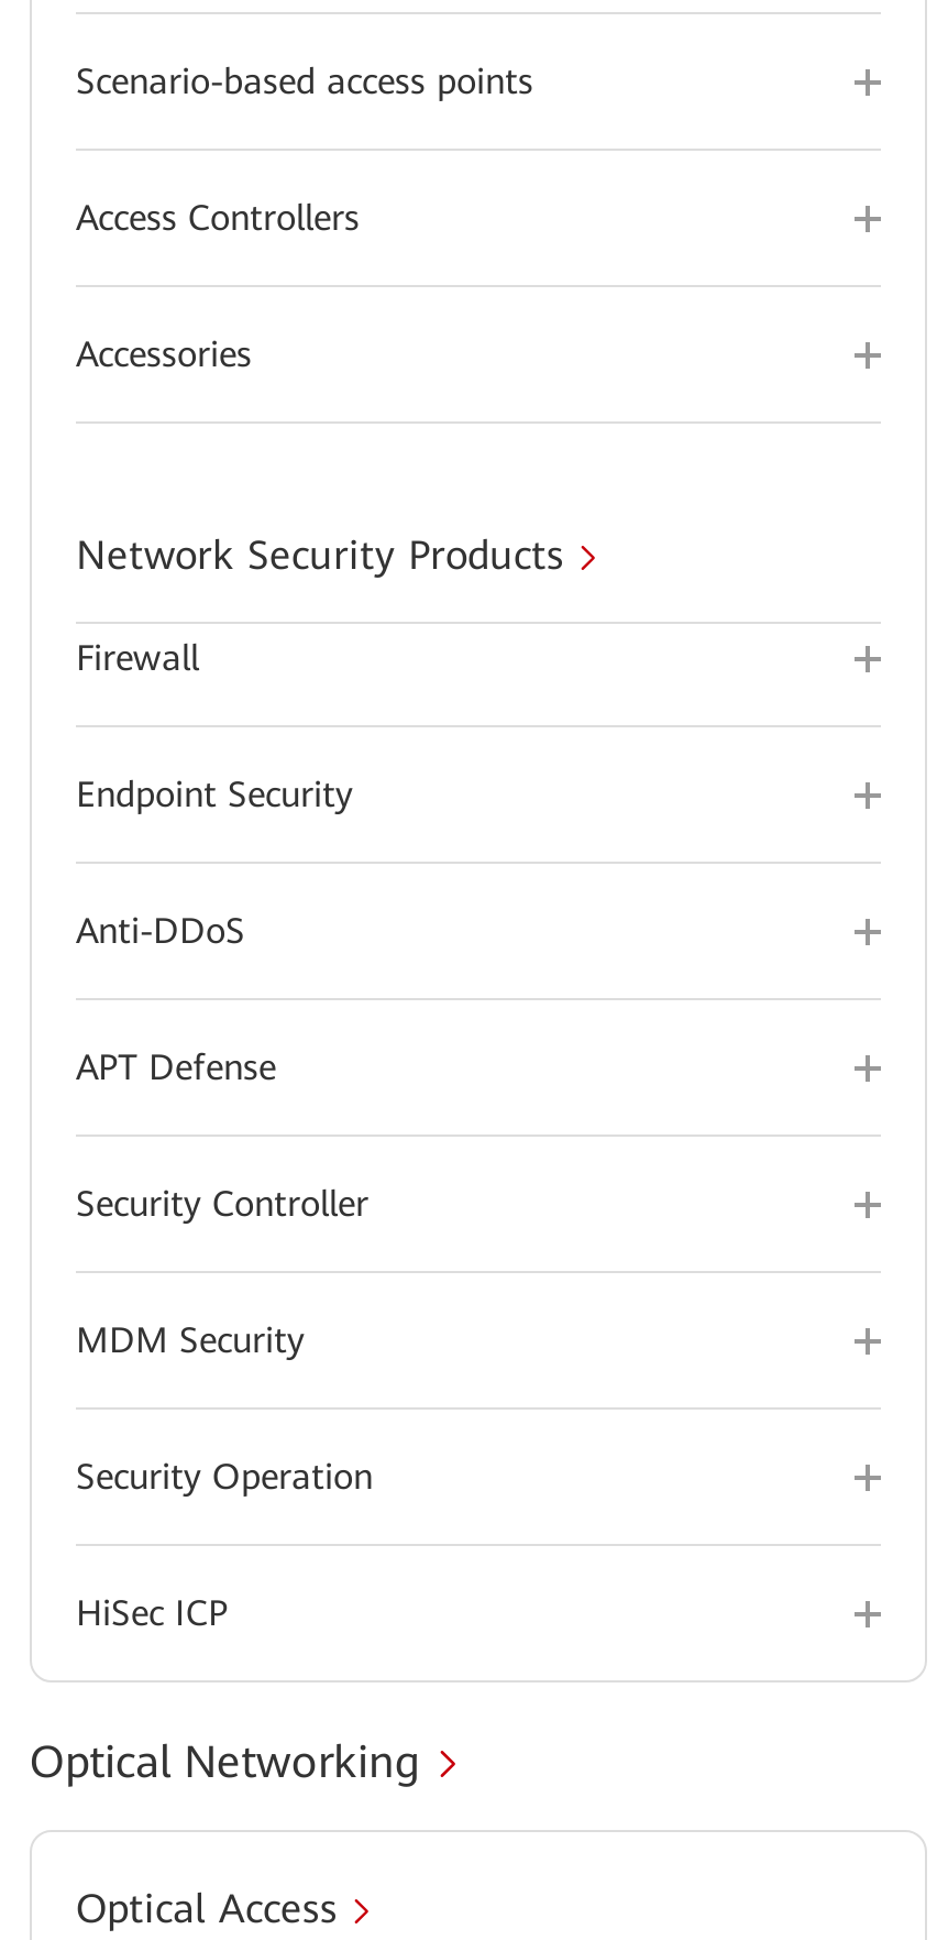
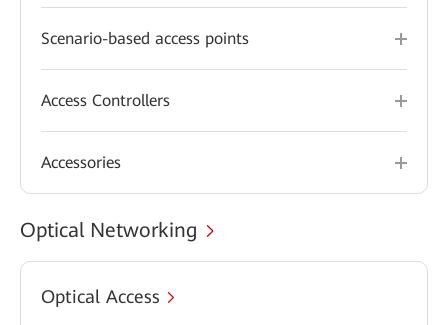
- Network Security Products
- Firewall
- Endpoint Security
- Anti-DDoS
- APT Defense
- Security Controller
- MDM Security
- Security Operation
- HiSec ICP
